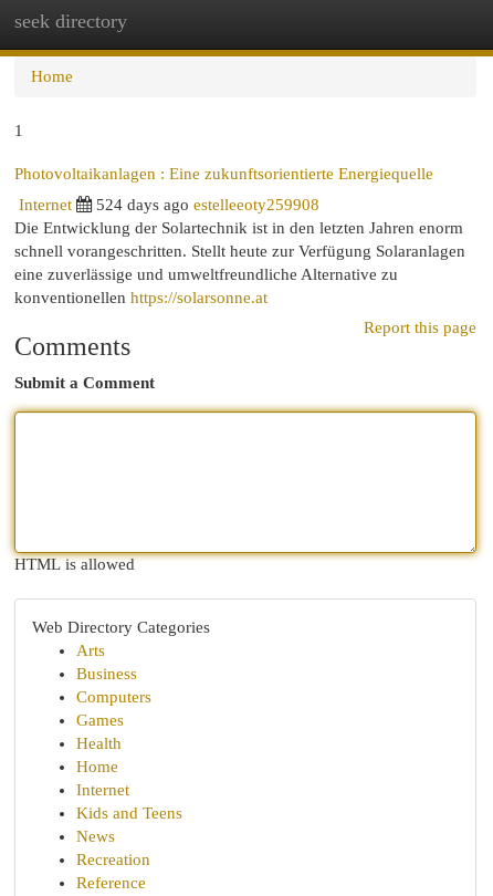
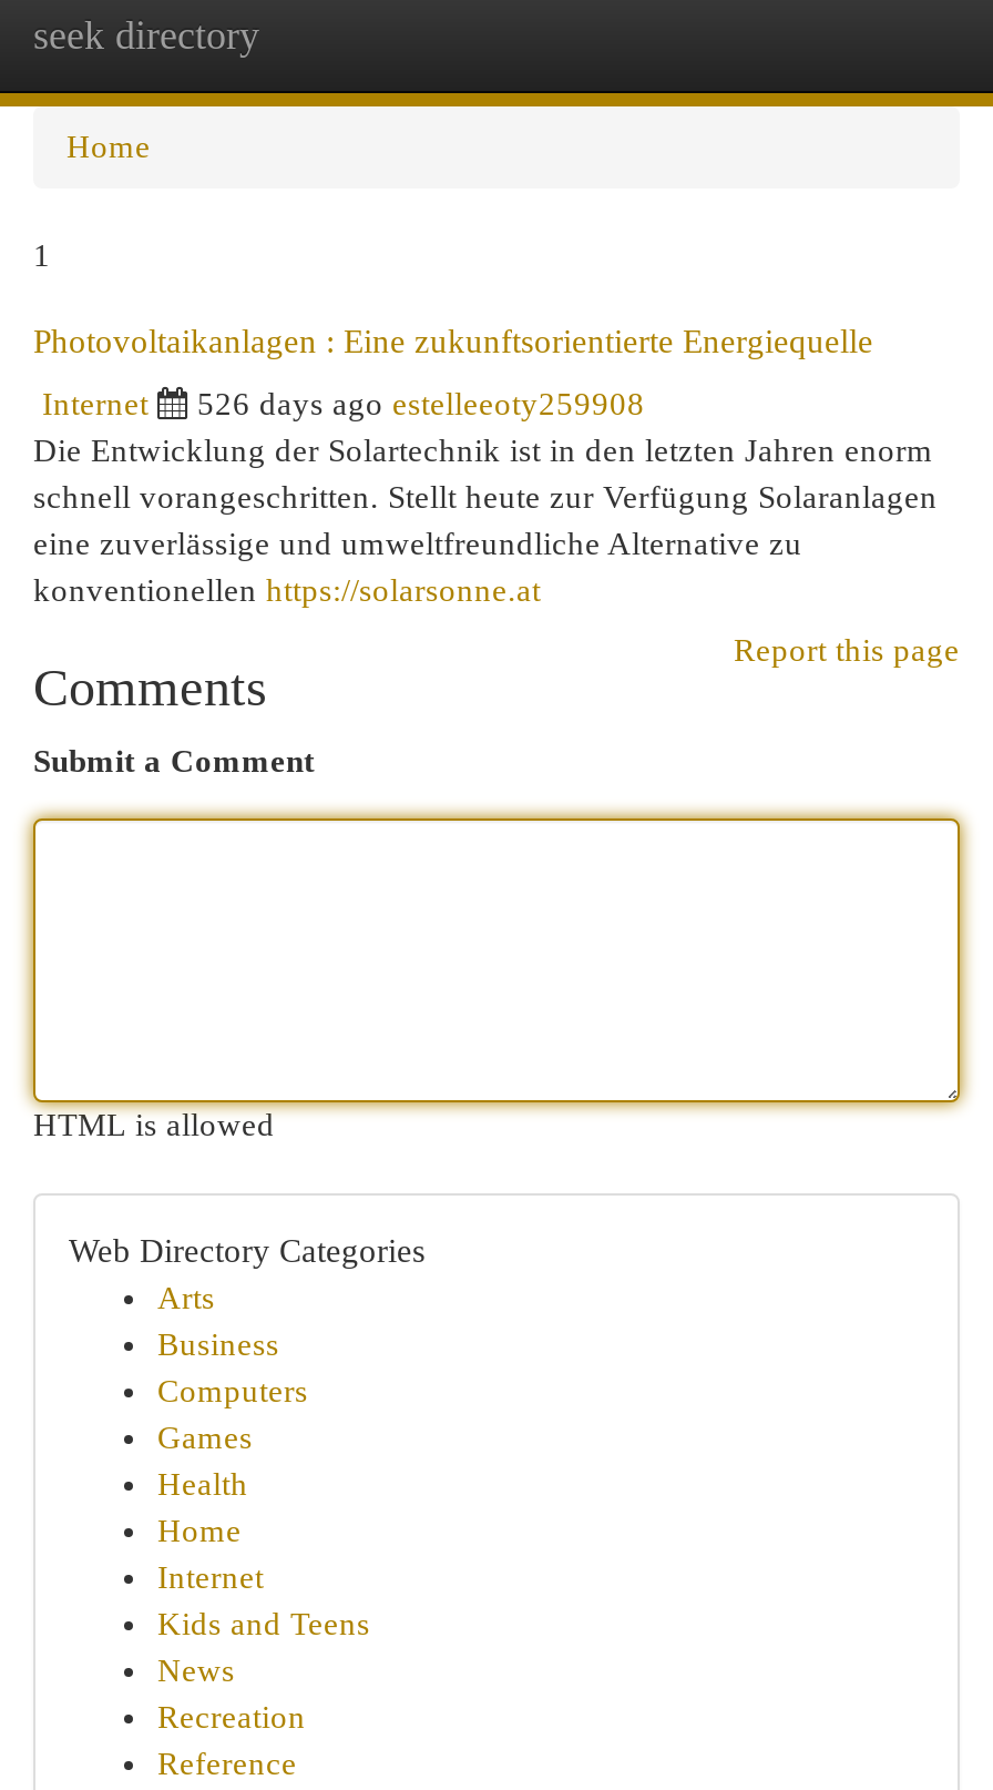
- 524 days ago estelleeoty259908
+ 526 days ago estelleeoty259908
